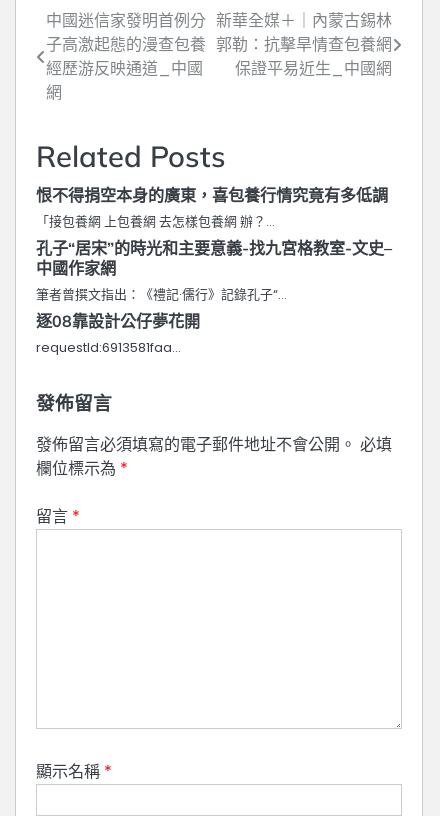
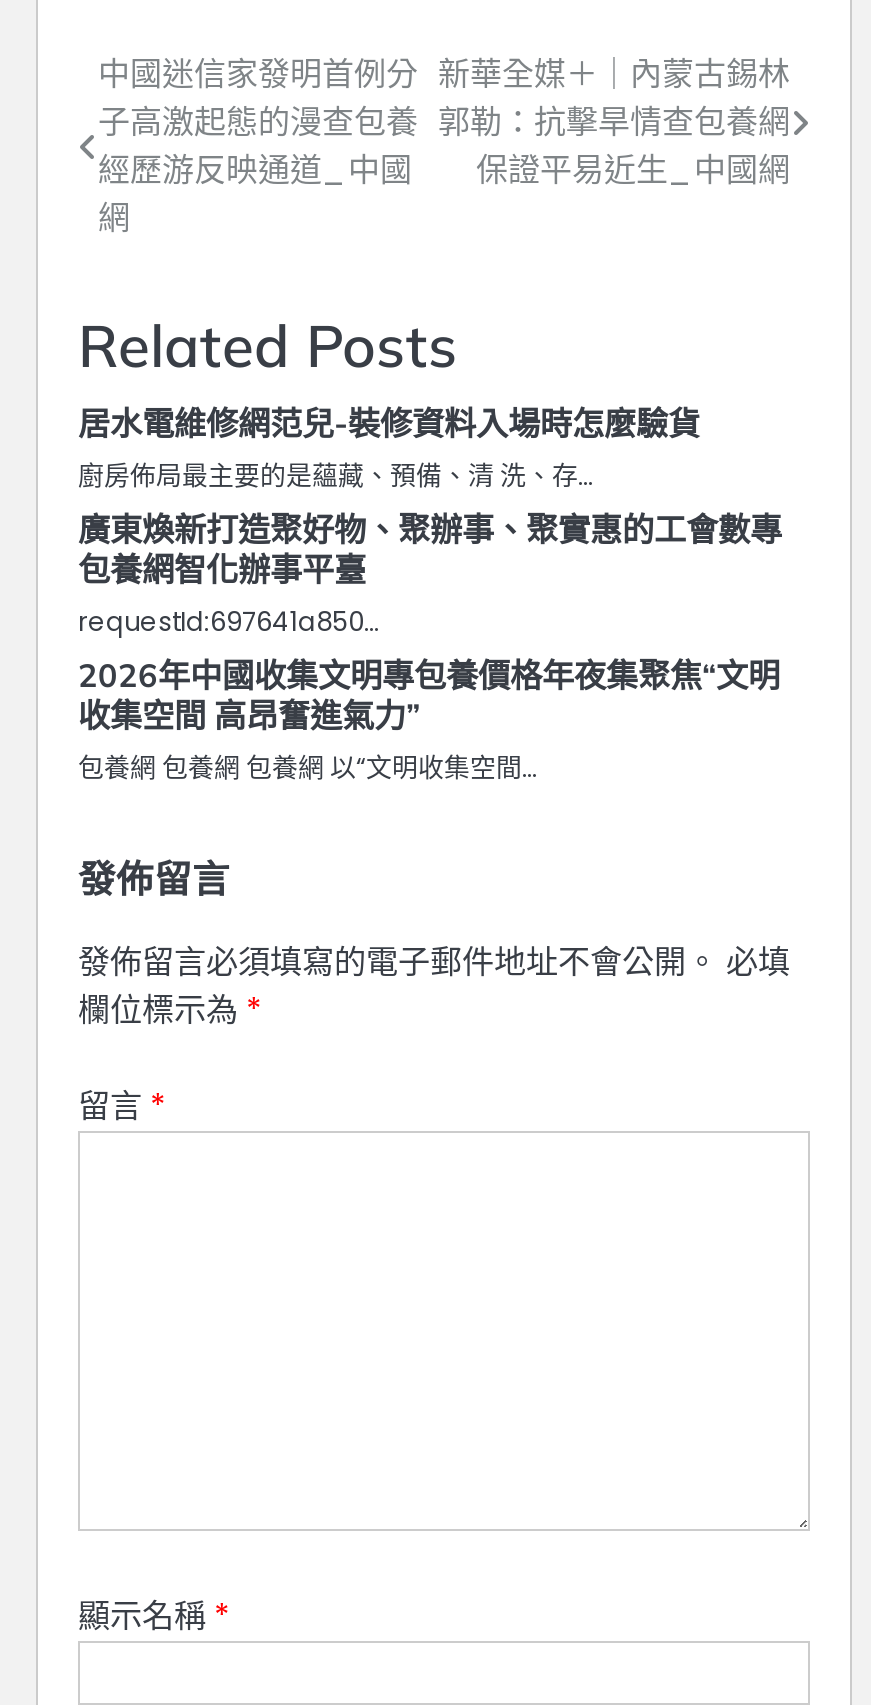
- 恨不得捐空本身的廣東，喜包養行情究竟有多低調
- 「接包養網 上包養網 去怎樣包養網 辦？…
- 孔子“居宋”的時光和主要意義-找九宮格教室-文史–
- 中國作家網
- 筆者曾撰文指出：《禮記·儒行》記錄孔子“…
- 逐08靠設計公仔夢花開
- requestId:6913581faa…
+ 居水電維修網范兒-裝修資料入場時怎麼驗貨
+ 廚房佈局最主要的是蘊藏、預備、清 洗、存…
+ 廣東煥新打造聚好物、聚辦事、聚實惠的工會數專
+ 包養網智化辦事平臺
+ requestId:697641a850…
+ 2026年中國收集文明專包養價格年夜集聚焦“文明
+ 收集空間 高昂奮進氣力”
+ 包養網 包養網 包養網 以“文明收集空間…
